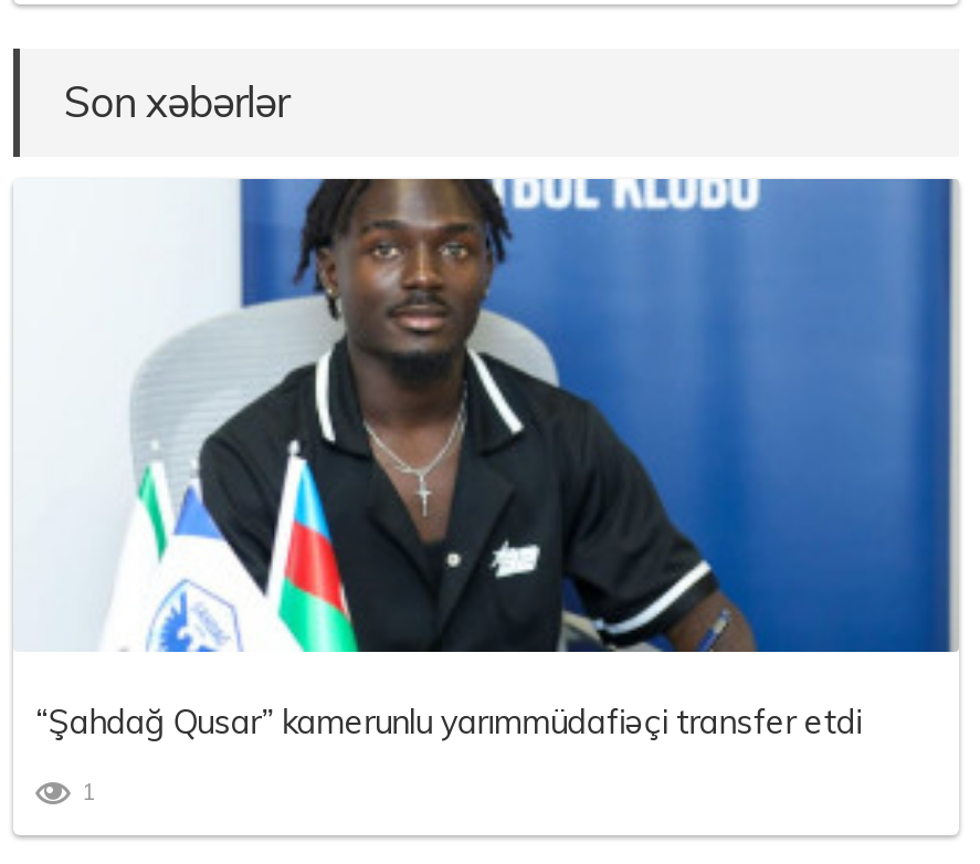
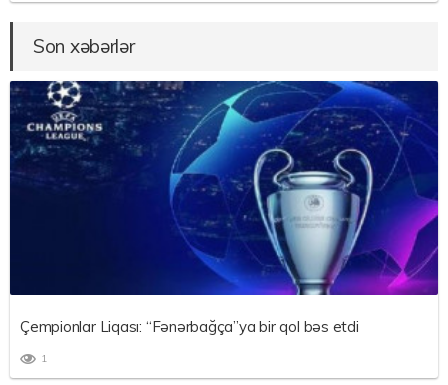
- [image]
- “Şahdağ Qusar” kamerunlu yarımmüdafiəçi transfer etdi
+ [image]
+ Çempionlar Liqası: “Fənərbağça”ya bir qol bəs etdi
